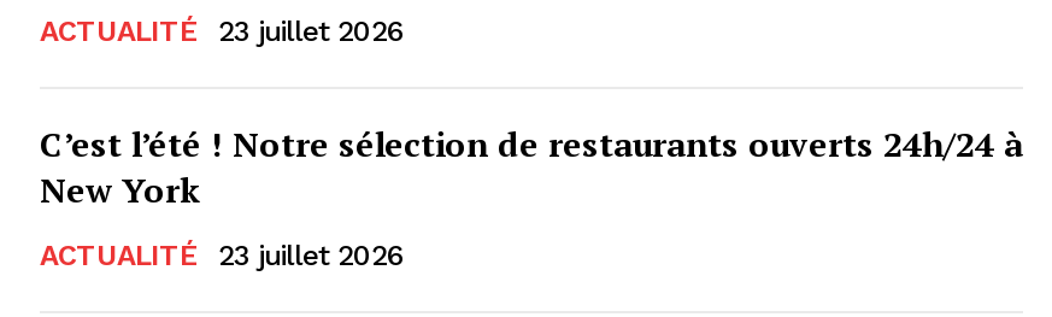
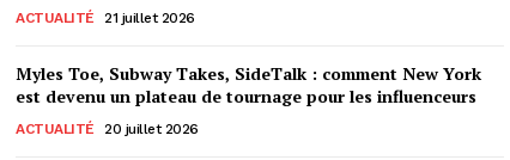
- ACTUALITÉ 23 juillet 2026
+ ACTUALITÉ 21 juillet 2026

- C’est l’été ! Notre sélection de restaurants ouverts 24h/24 à
- New York
+ Myles Toe, Subway Takes, SideTalk : comment New York
+ est devenu un plateau de tournage pour les influenceurs

- ACTUALITÉ 23 juillet 2026
+ ACTUALITÉ 20 juillet 2026
